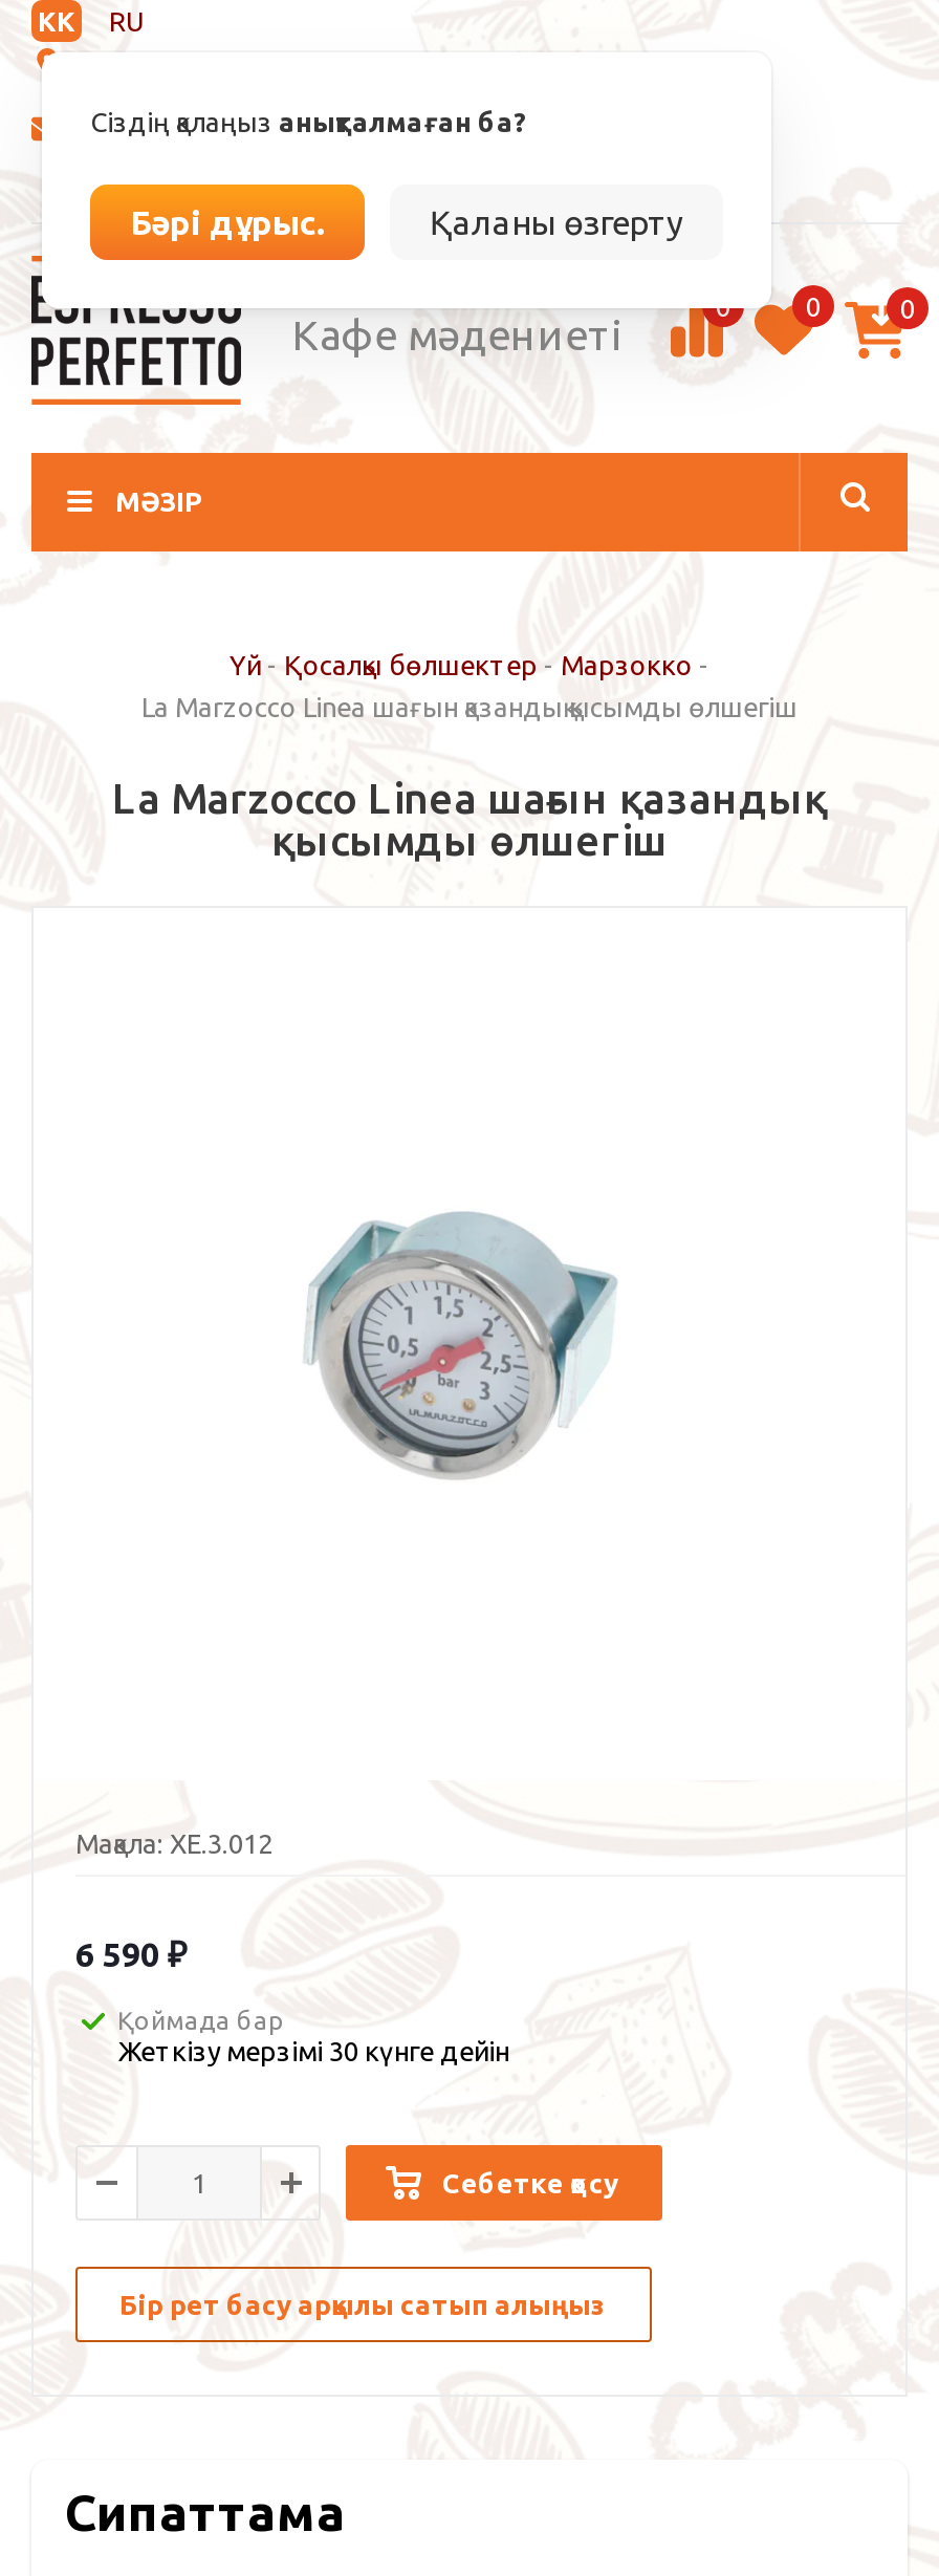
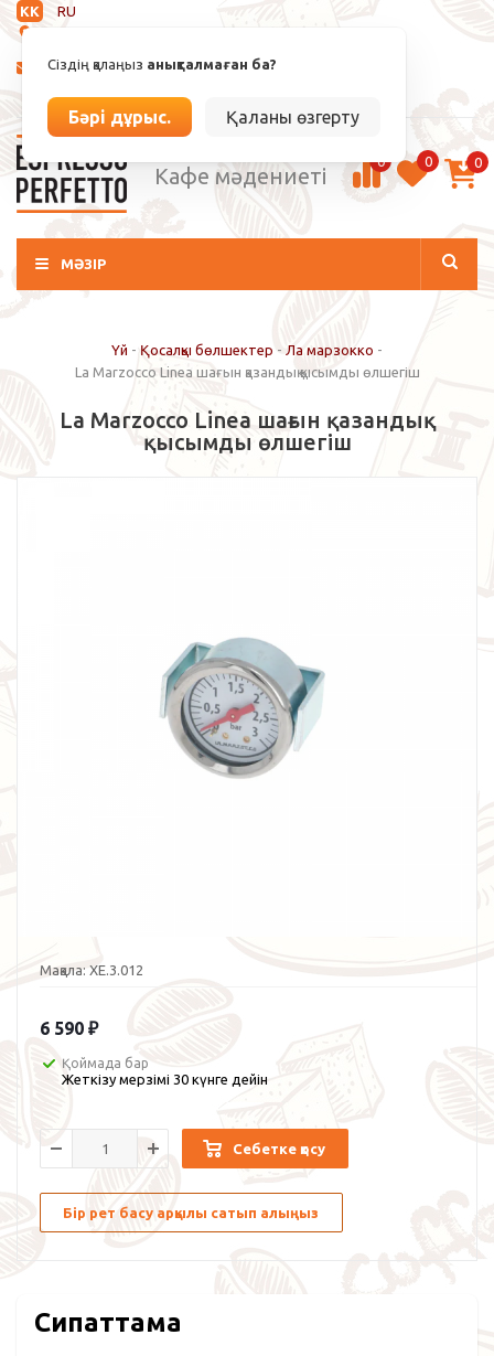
- Үй - Қосалқы бөлшектер - Марзокко -
+ Үй - Қосалқы бөлшектер - Ла марзокко -
